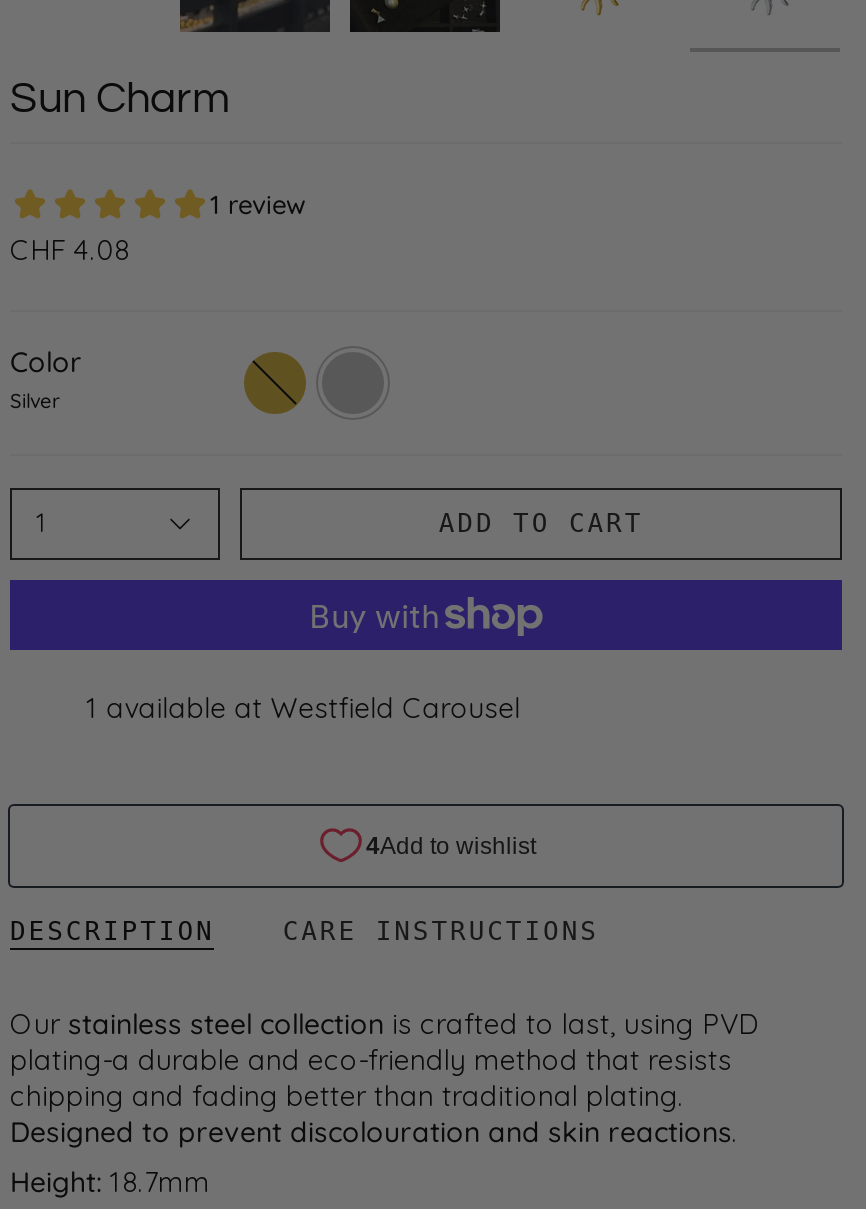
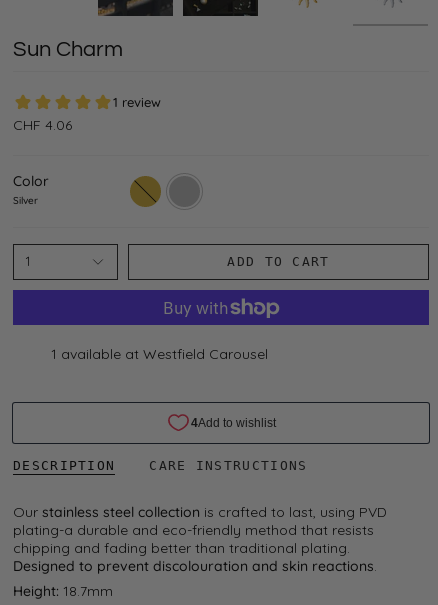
- CHF 4.08
+ CHF 4.06
